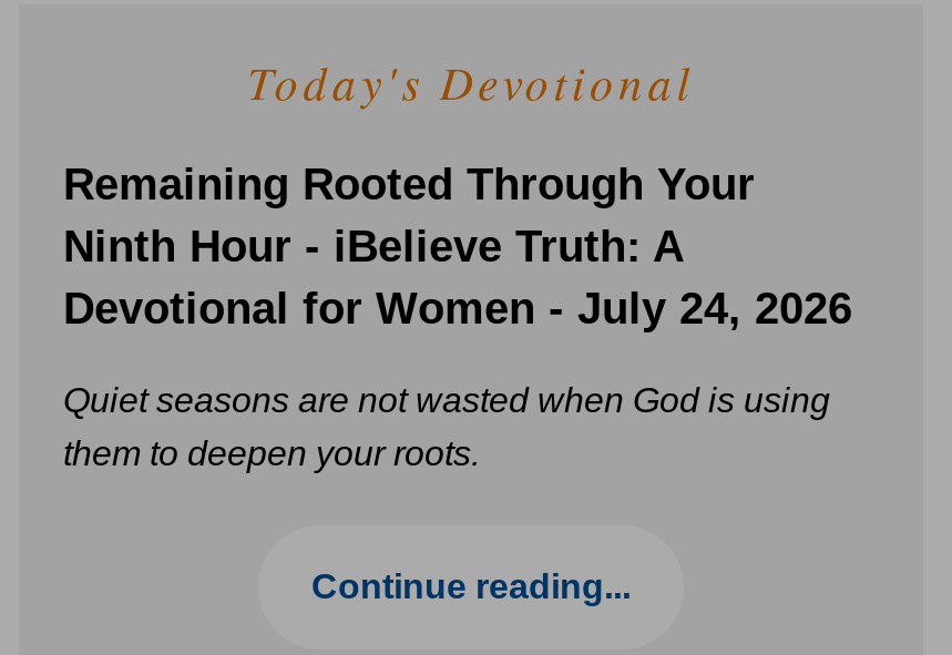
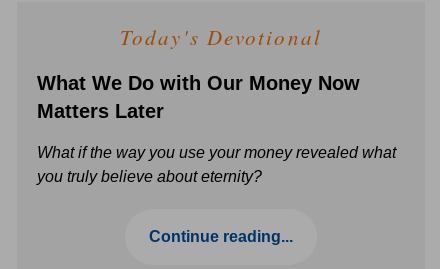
- Remaining Rooted Through Your
- Ninth Hour - iBelieve Truth: A
- Devotional for Women - July 24, 2026
+ What We Do with Our Money Now
+ Matters Later

- Quiet seasons are not wasted when God is using
- them to deepen your roots.
+ What if the way you use your money revealed what
+ you truly believe about eternity?
